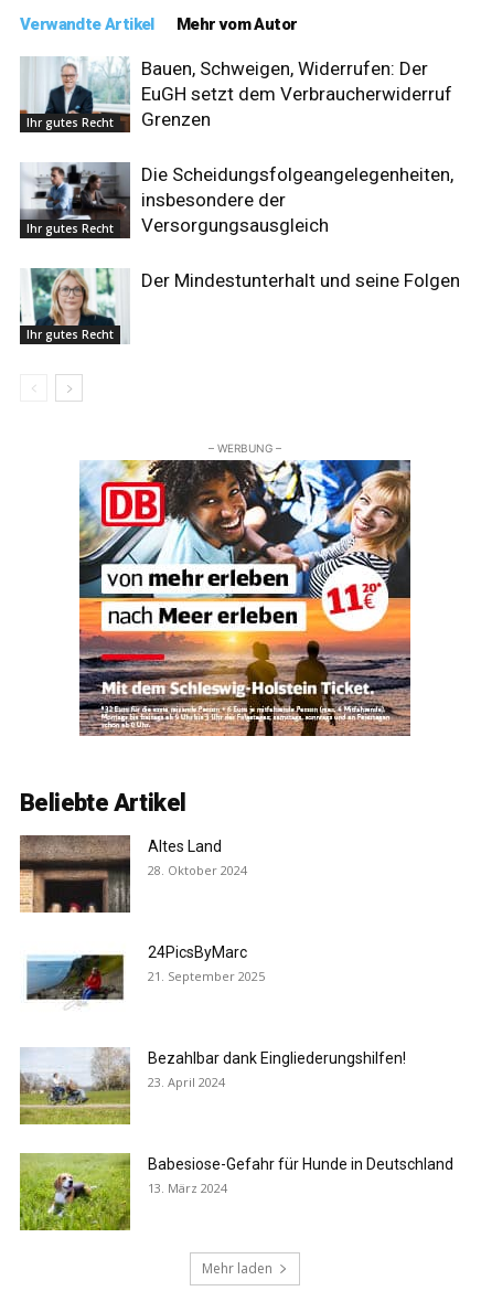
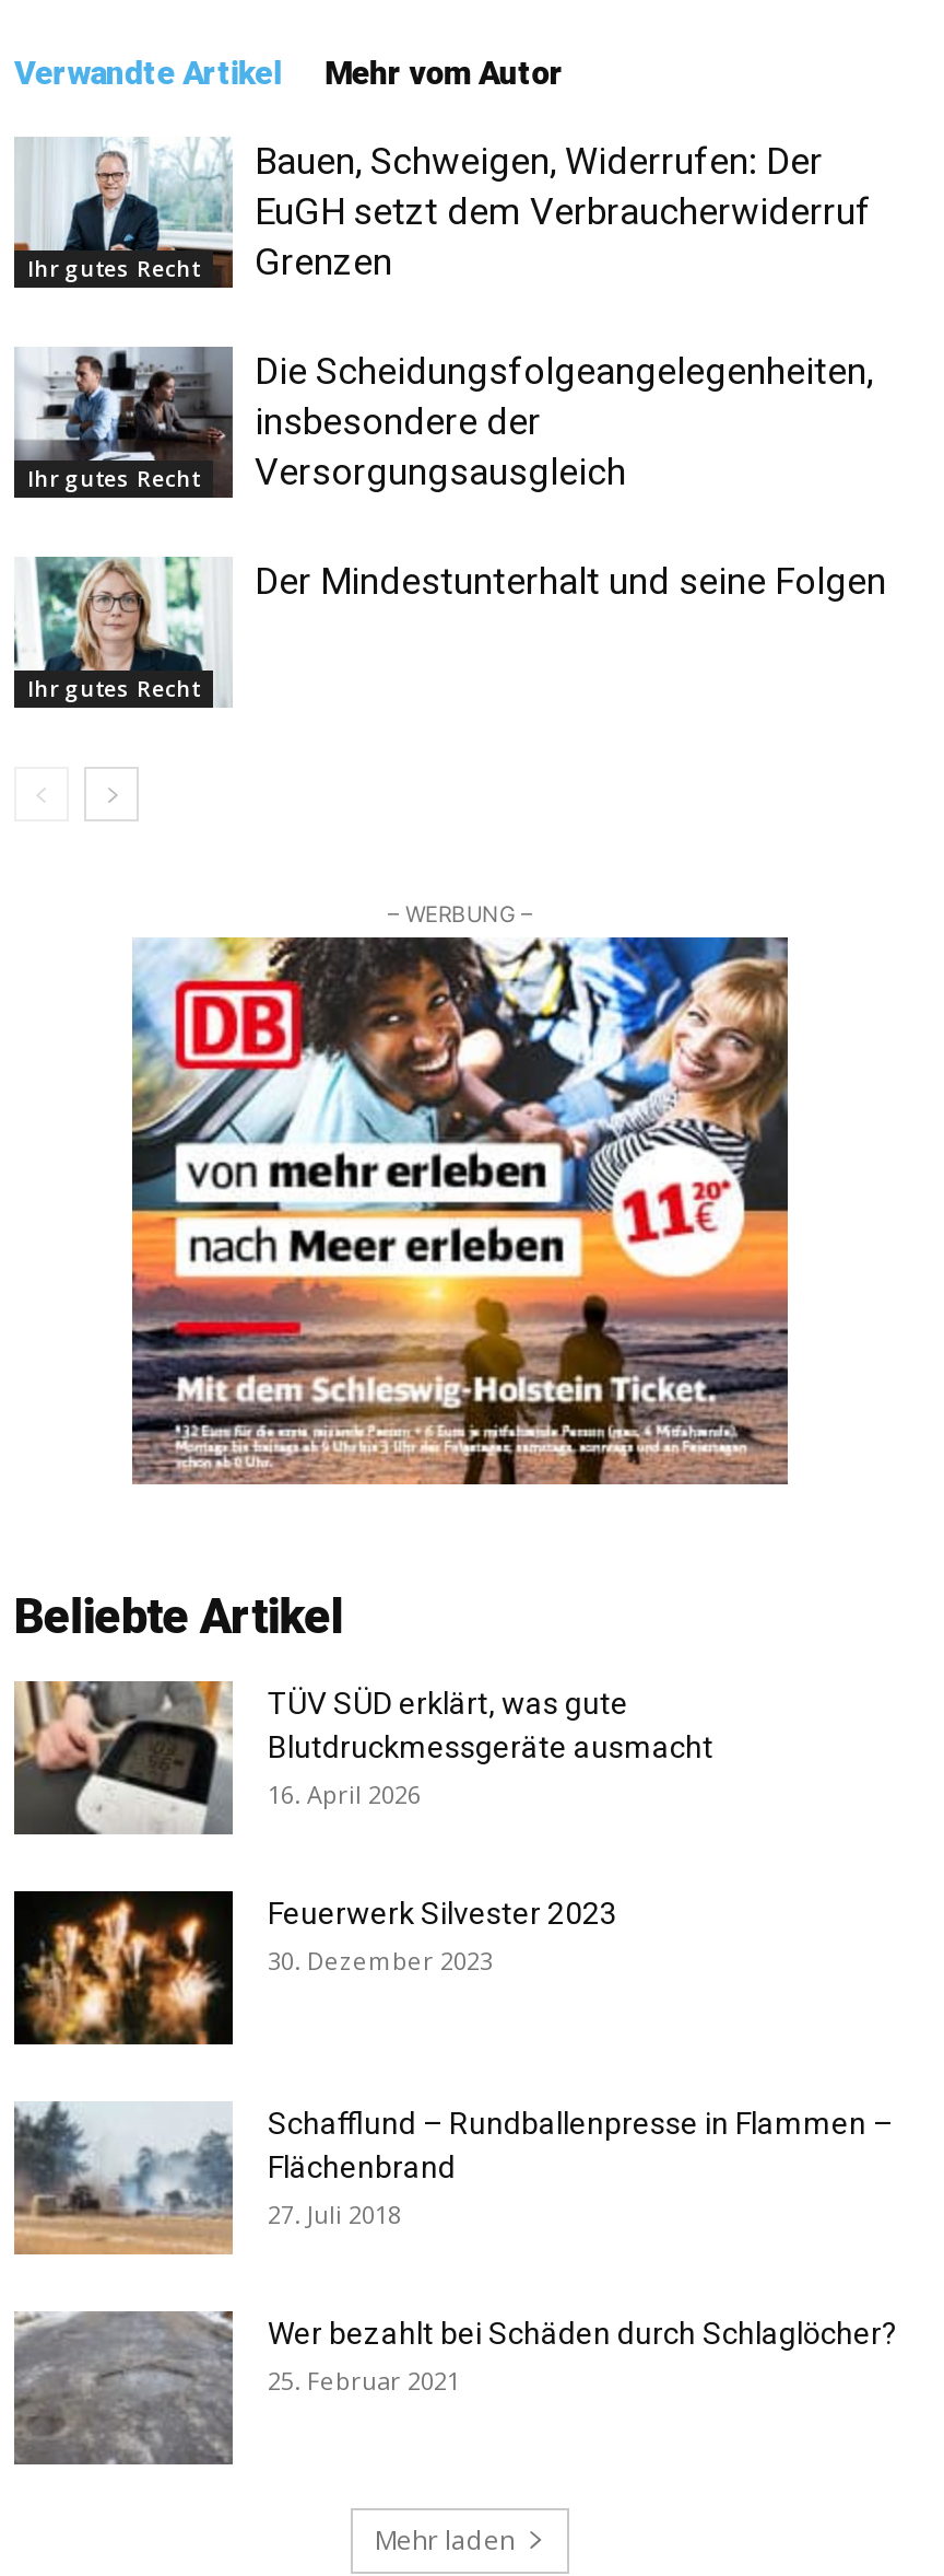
- [image]
- Altes Land
- 28. Oktober 2024
+ [image]
+ TÜV SÜD erklärt, was gute
+ Blutdruckmessgeräte ausmacht
+ 16. April 2026

- [image]
- 24PicsByMarc
- 21. September 2025
+ [image]
+ Feuerwerk Silvester 2023
+ 30. Dezember 2023

- [image]
- Bezahlbar dank Eingliederungshilfen!
- 23. April 2024
+ [image]
+ Schafflund – Rundballenpresse in Flammen –
+ Flächenbrand
+ 27. Juli 2018

- [image]
- Babesiose-Gefahr für Hunde in Deutschland
- 13. März 2024
+ [image]
+ Wer bezahlt bei Schäden durch Schlaglöcher?
+ 25. Februar 2021
